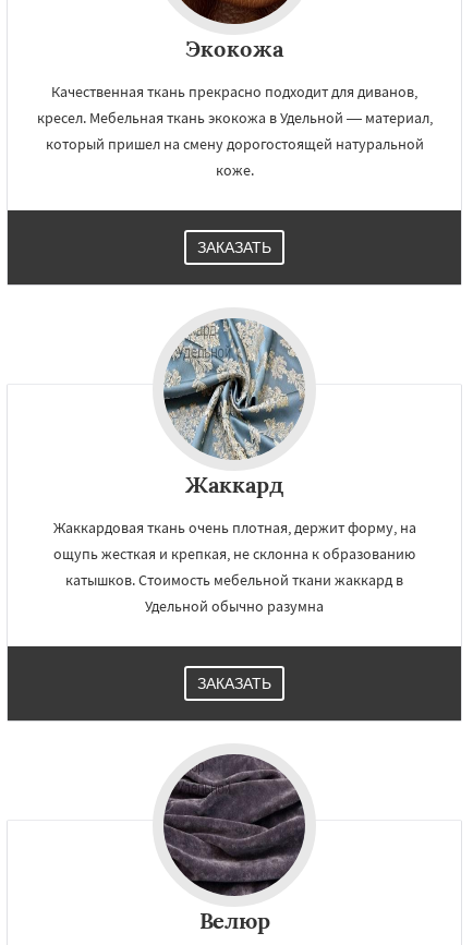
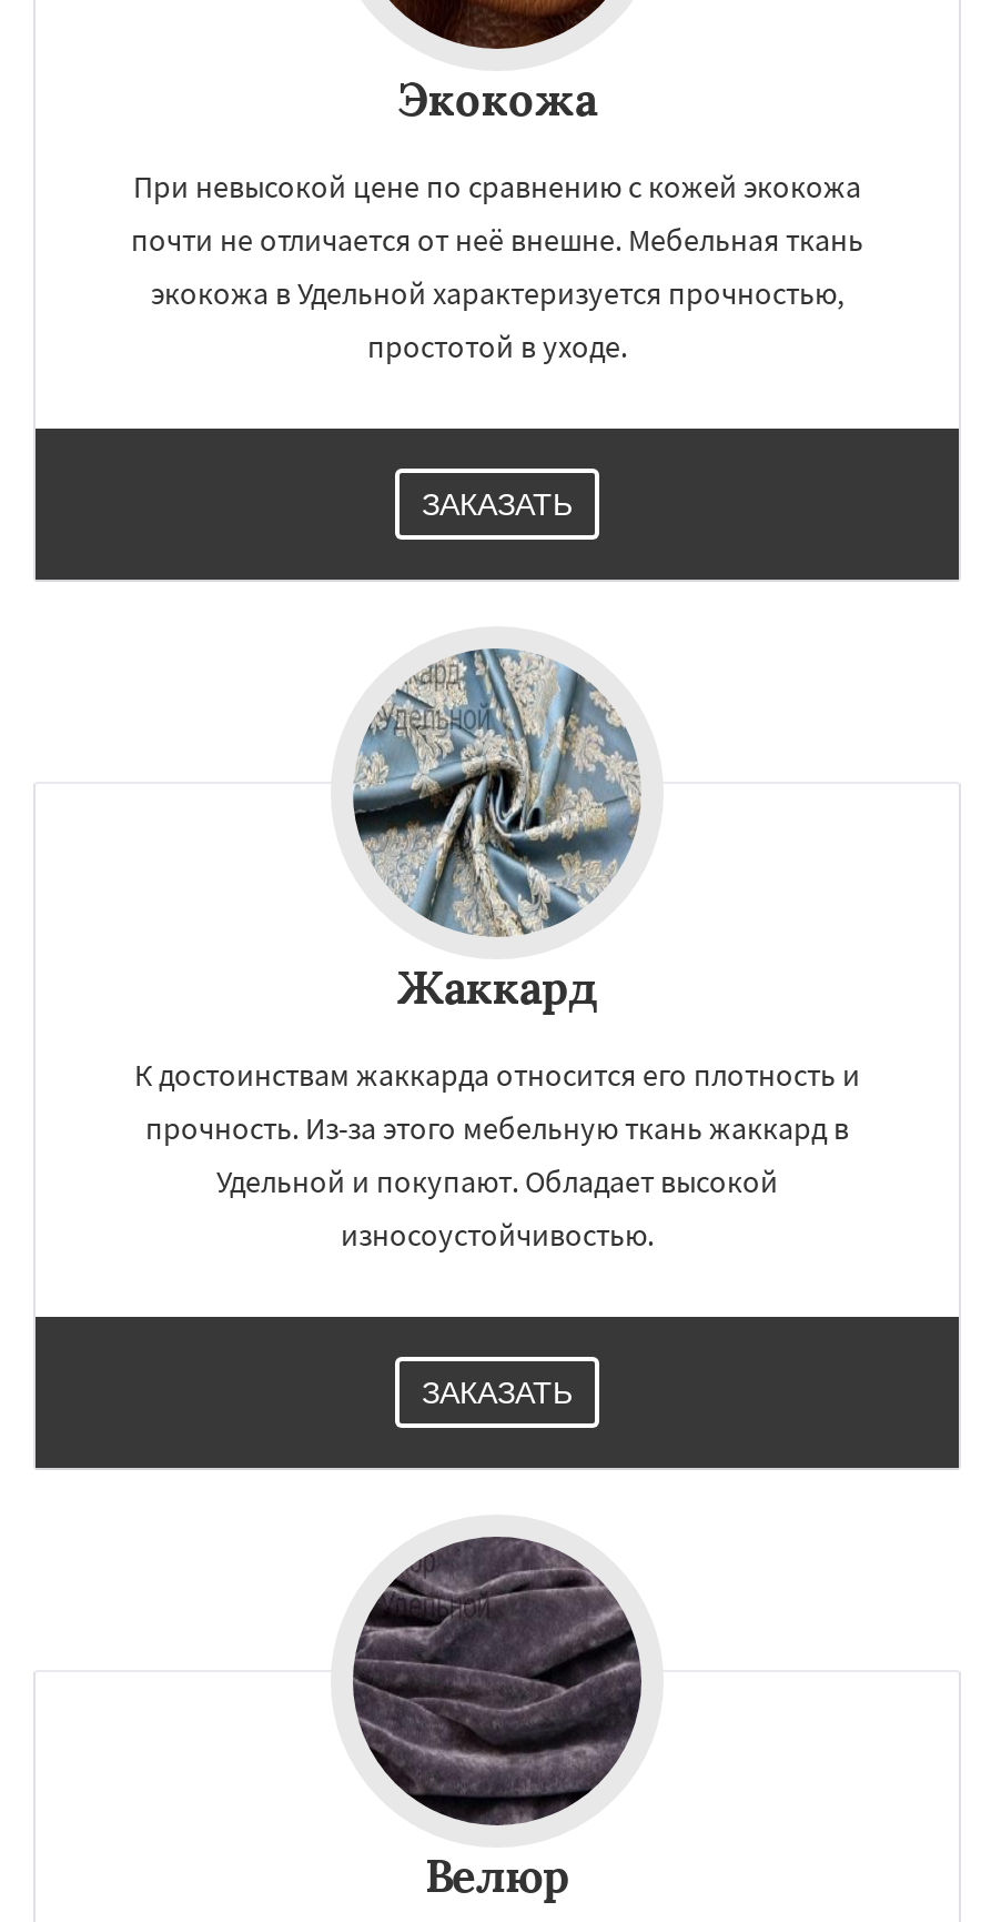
- Качественная ткань прекрасно подходит для диванов,
- кресел. Мебельная ткань экокожа в Удельной — материал,
- который пришел на смену дорогостоящей натуральной
- коже.
+ При невысокой цене по сравнению с кожей экокожа
+ почти не отличается от неё внешне. Мебельная ткань
+ экокожа в Удельной характеризуется прочностью,
+ простотой в уходе.

- Жаккардовая ткань очень плотная, держит форму, на
- ощупь жесткая и крепкая, не склонна к образованию
- катышков. Стоимость мебельной ткани жаккард в
- Удельной обычно разумна
+ К достоинствам жаккарда относится его плотность и
+ прочность. Из-за этого мебельную ткань жаккард в
+ Удельной и покупают. Обладает высокой
+ износоустойчивостью.
